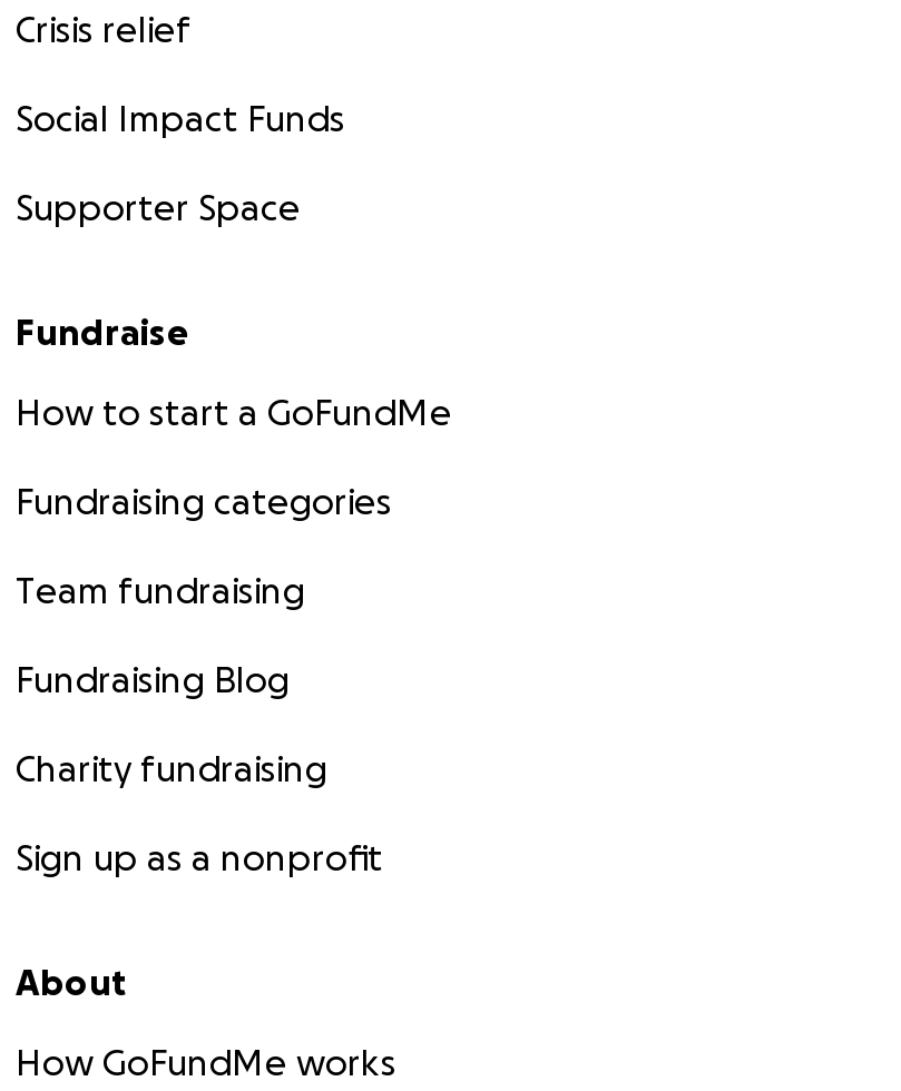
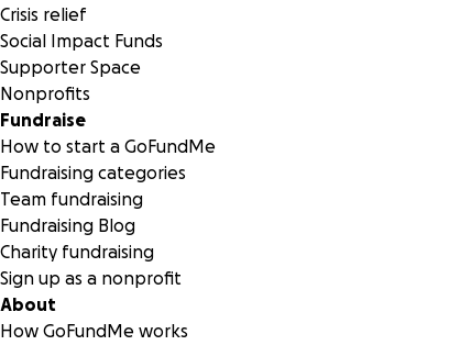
+ Nonprofits
